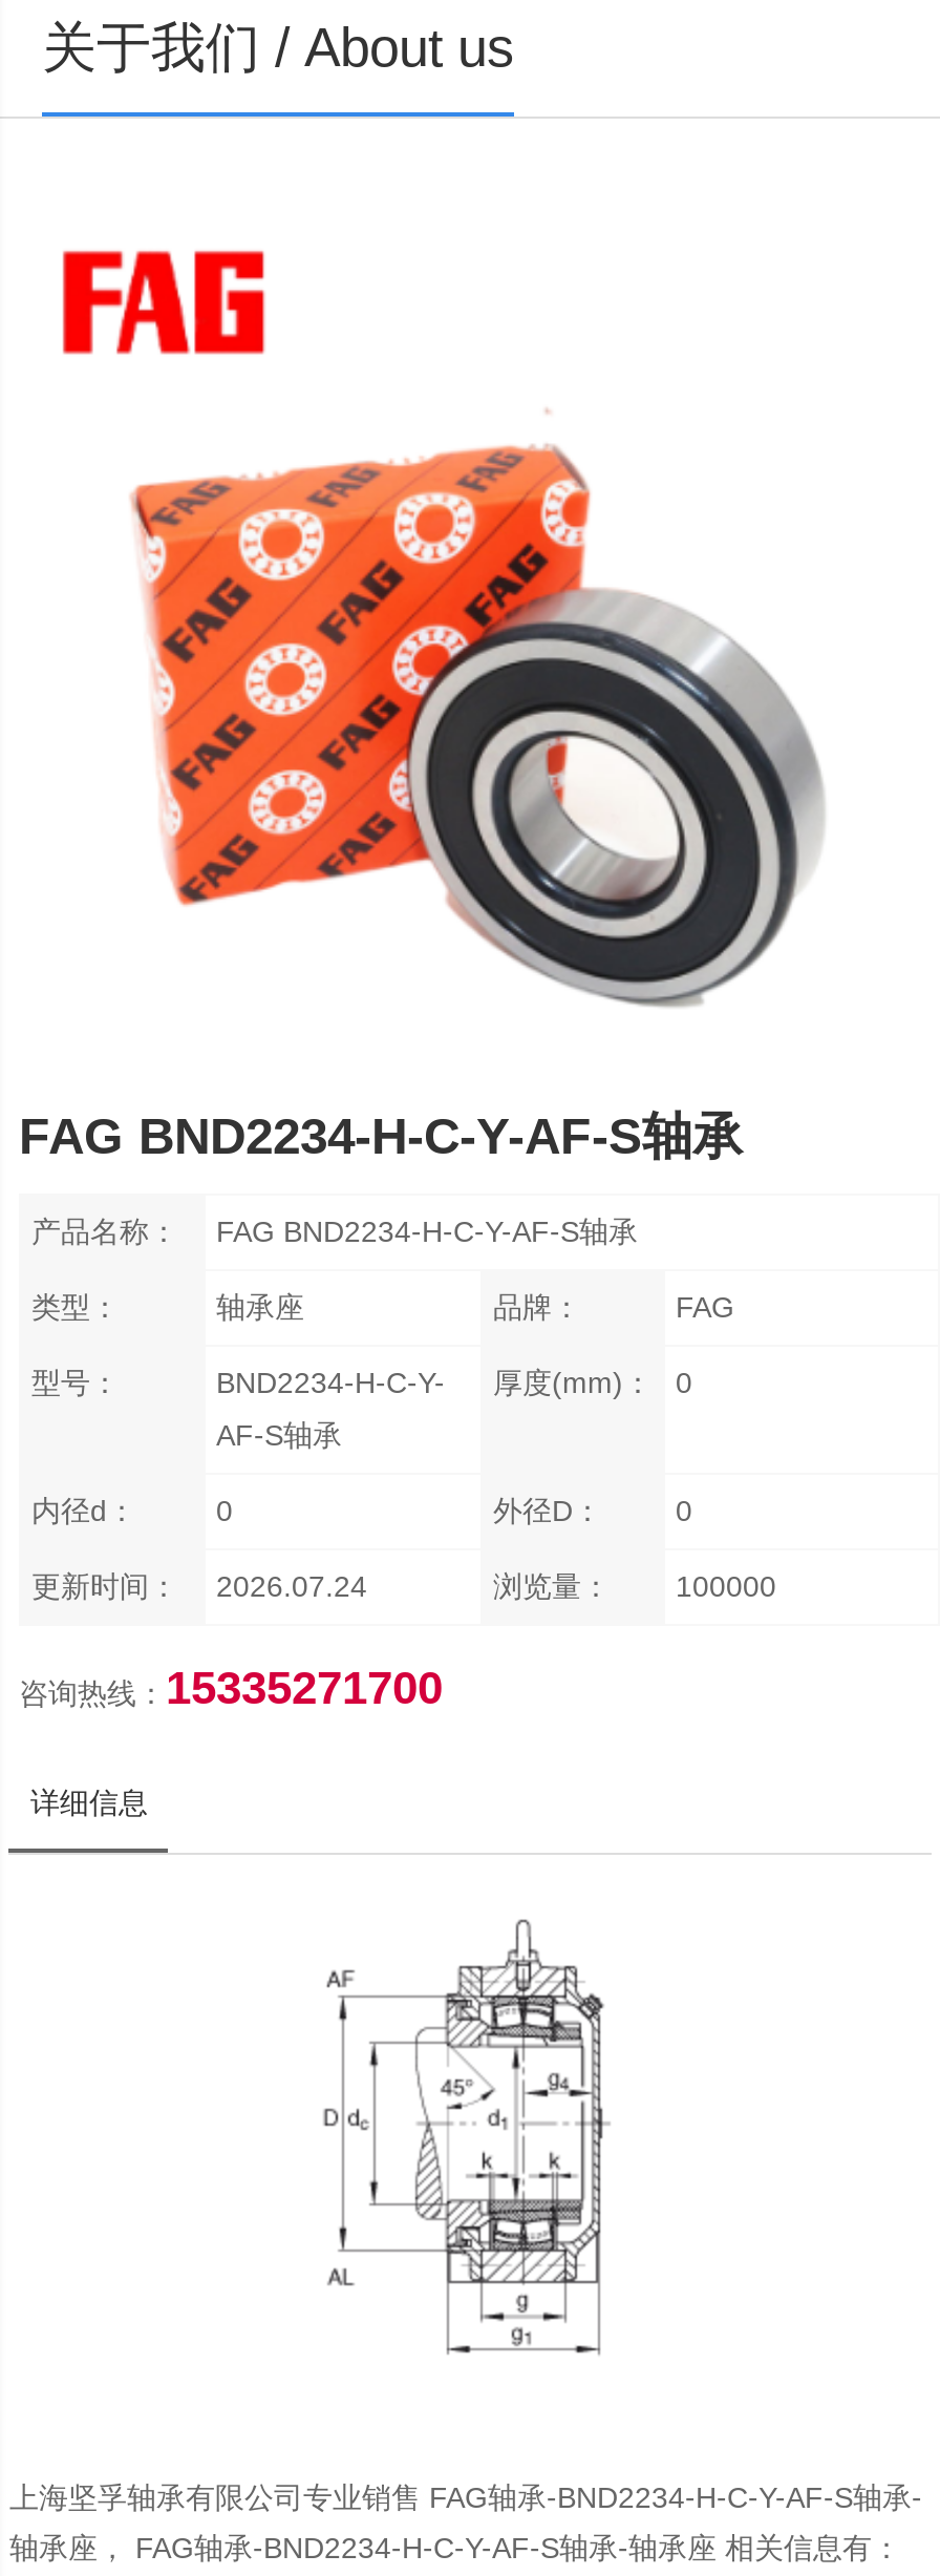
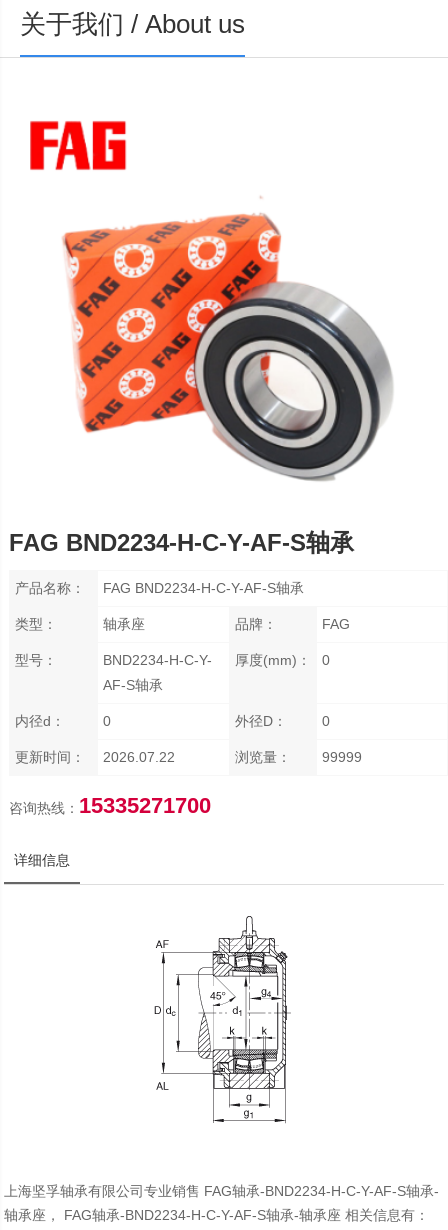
- 更新时间： 2026.07.24
+ 更新时间： 2026.07.22

- 浏览量： 100000
+ 浏览量： 99999
